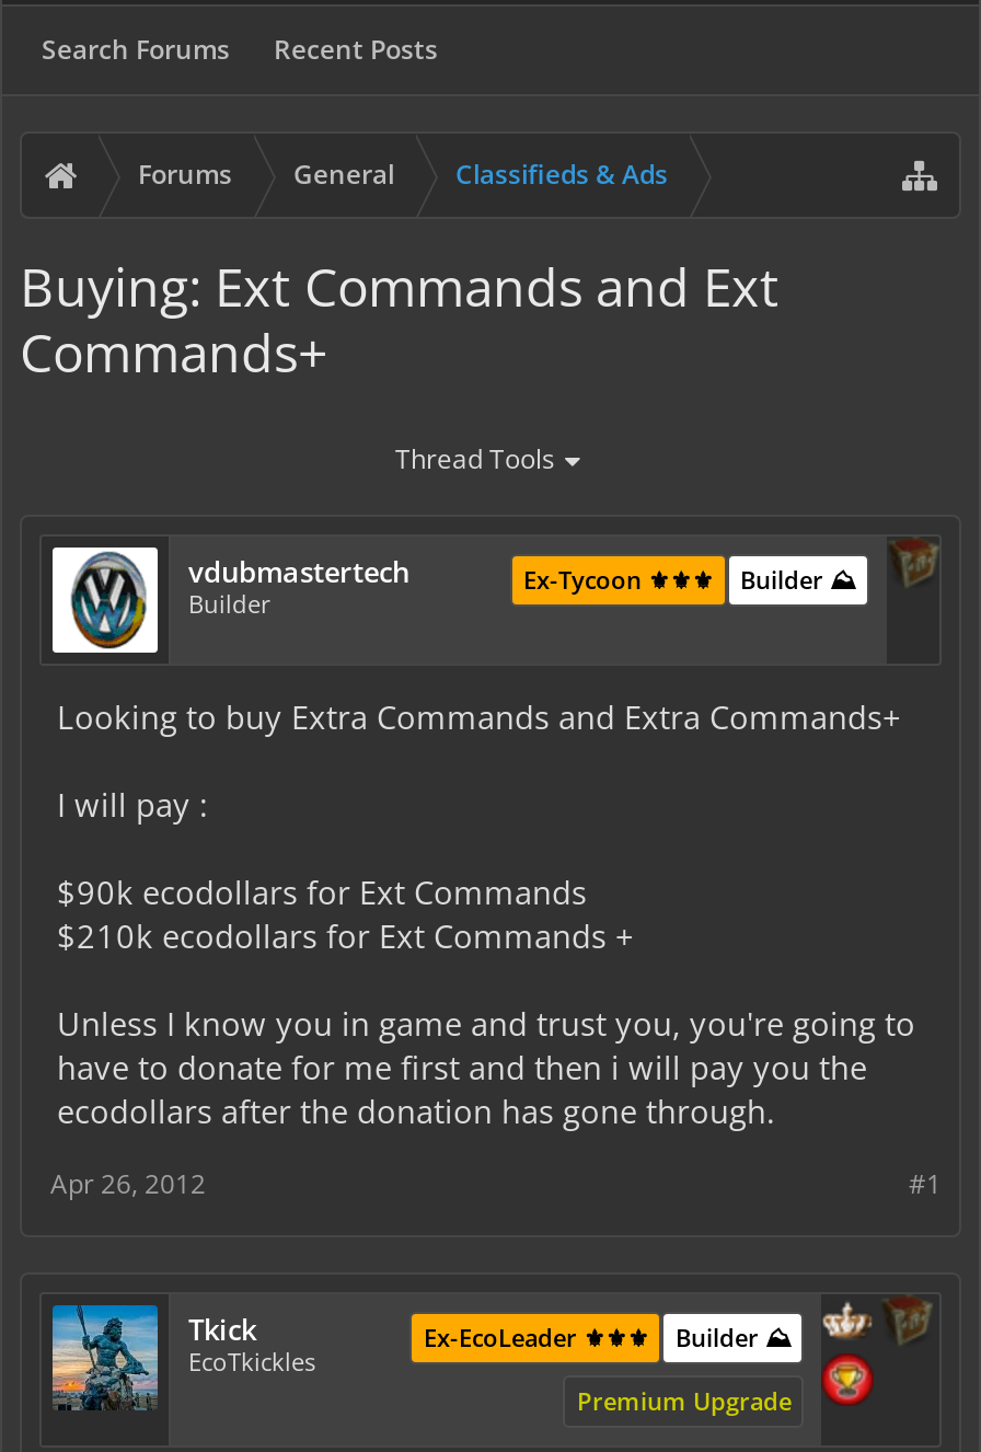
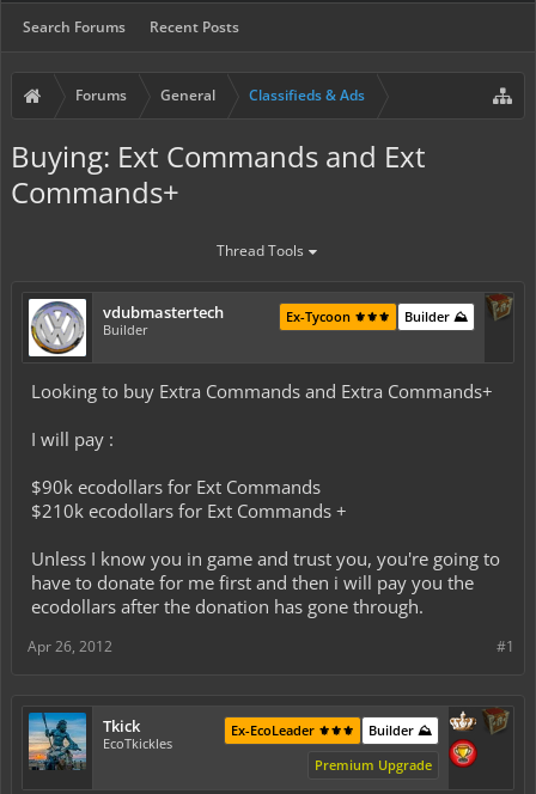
- [image]
+ [image]
